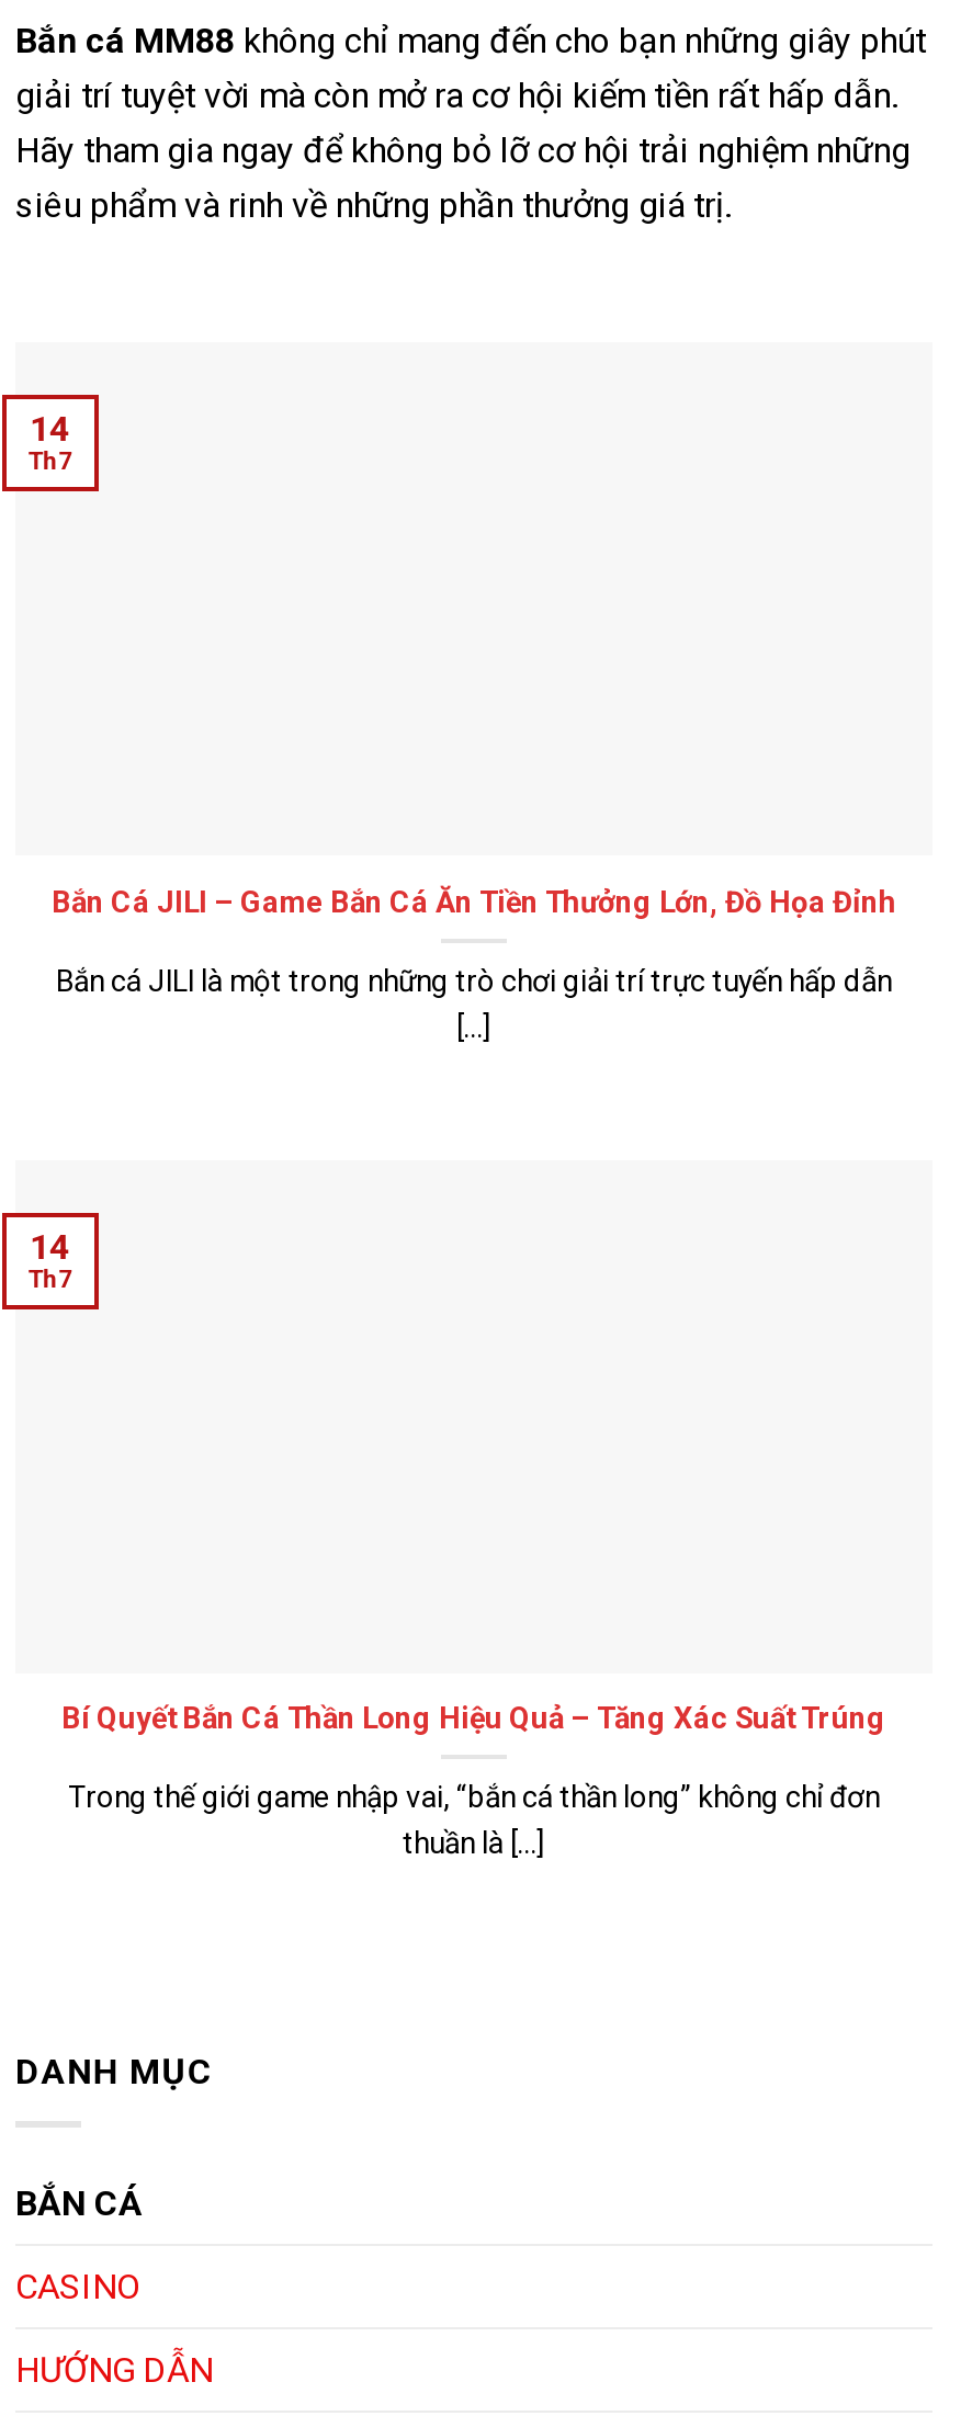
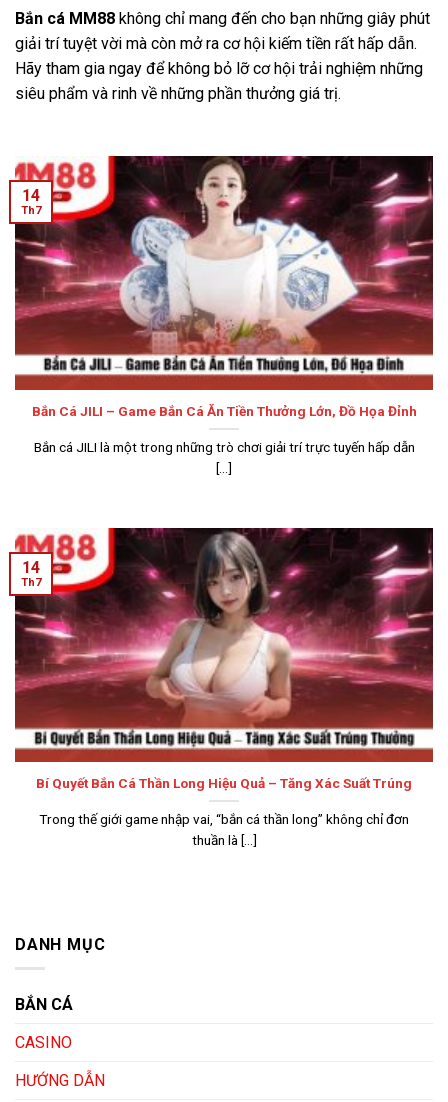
+ [image]

+ [image]
